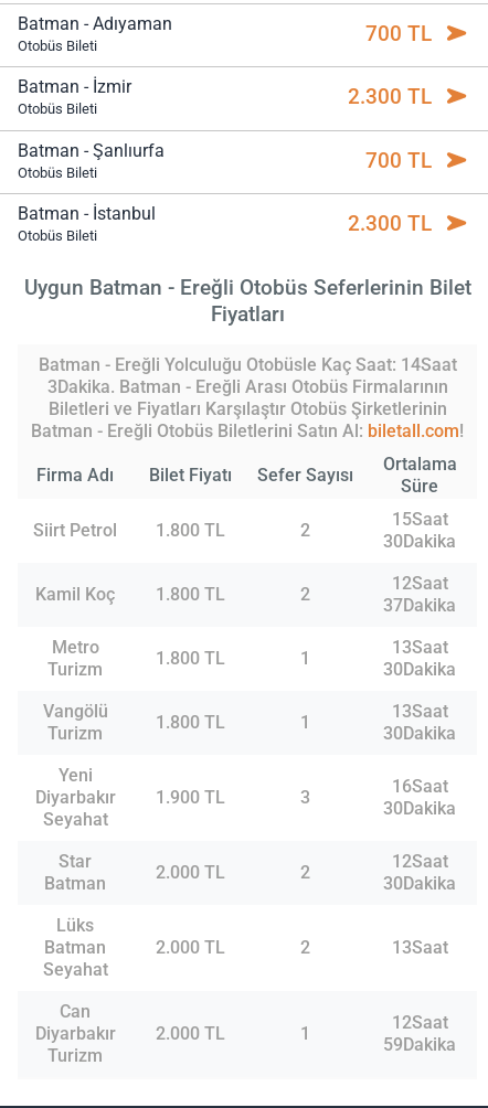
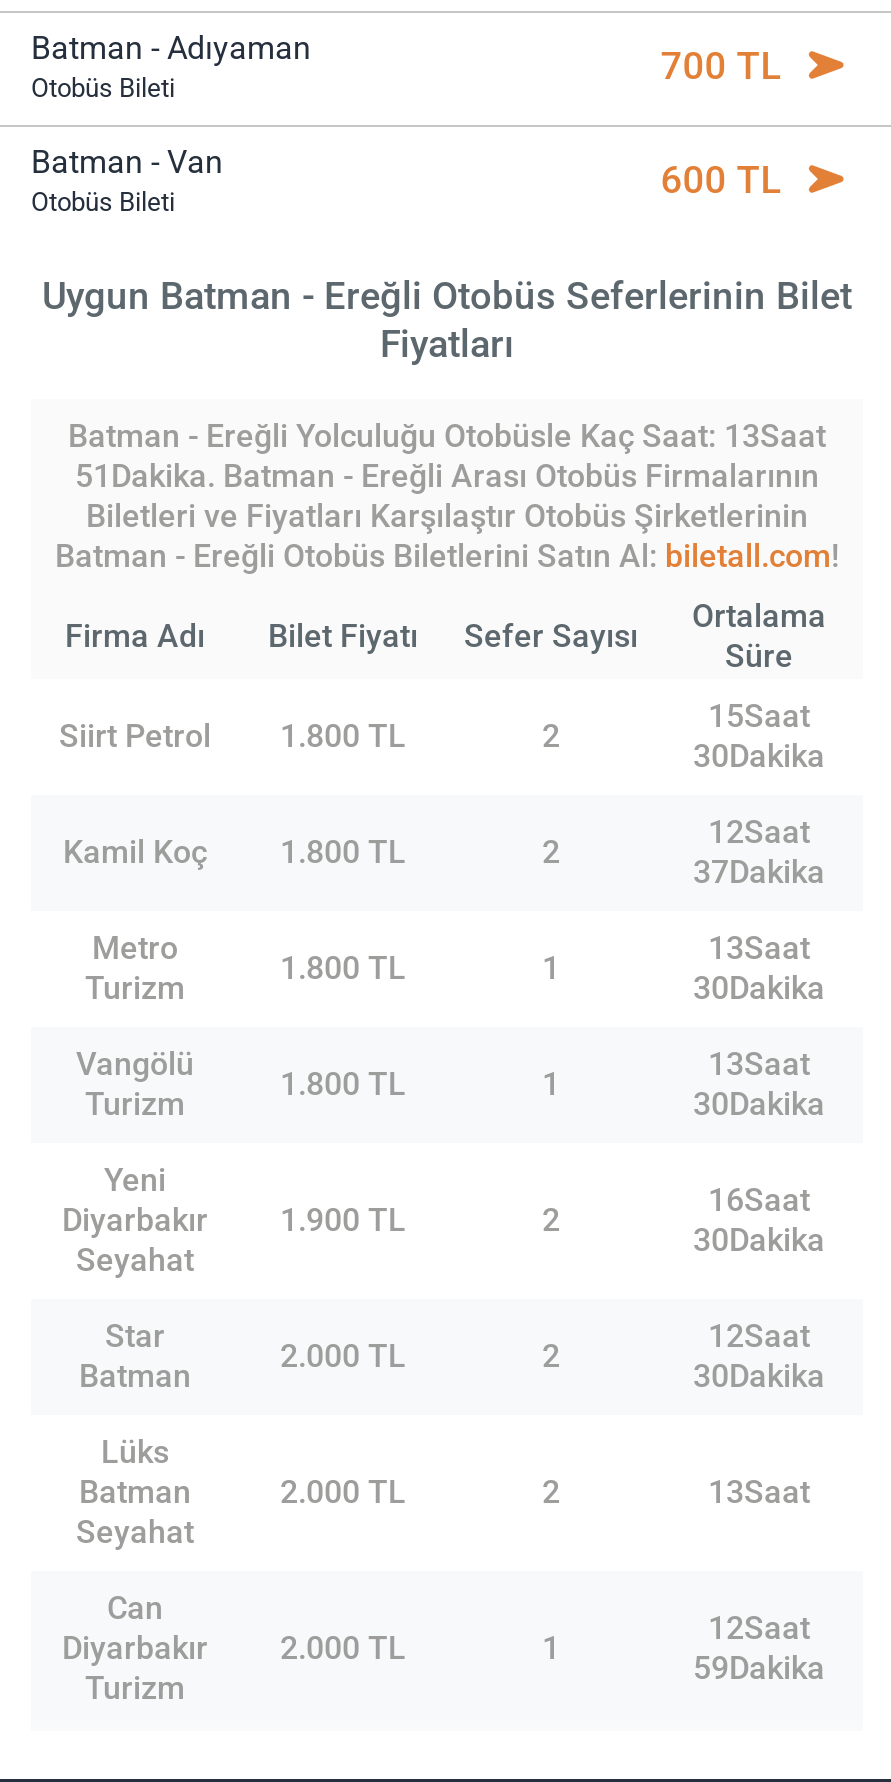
- Batman - İzmir
+ Batman - Van

- 2.300 TL
- Batman - Şanlıurfa
- Otobüs Bileti
- 700 TL
- Batman - İstanbul
- Otobüs Bileti
- 2.300 TL
+ 600 TL

- Batman - Ereğli Yolculuğu Otobüsle Kaç Saat: 14Saat
+ Batman - Ereğli Yolculuğu Otobüsle Kaç Saat: 13Saat

- 3Dakika. Batman - Ereğli Arası Otobüs Firmalarının
+ 51Dakika. Batman - Ereğli Arası Otobüs Firmalarının

- 3
+ 2
